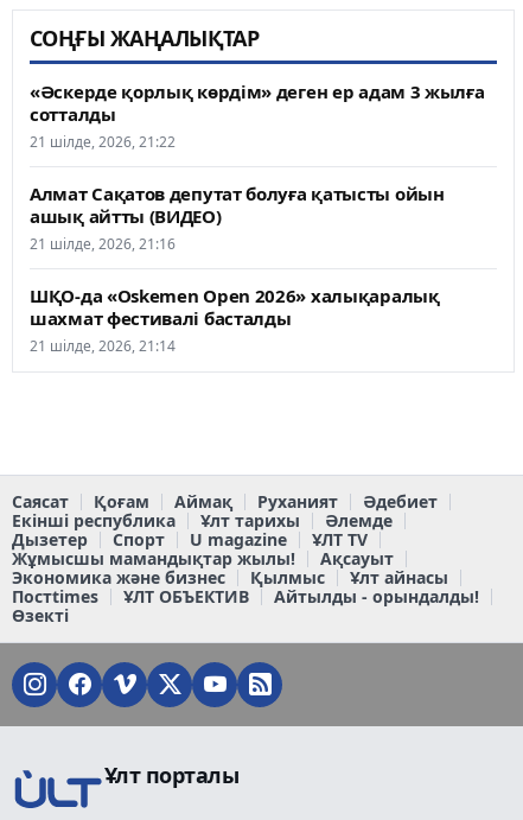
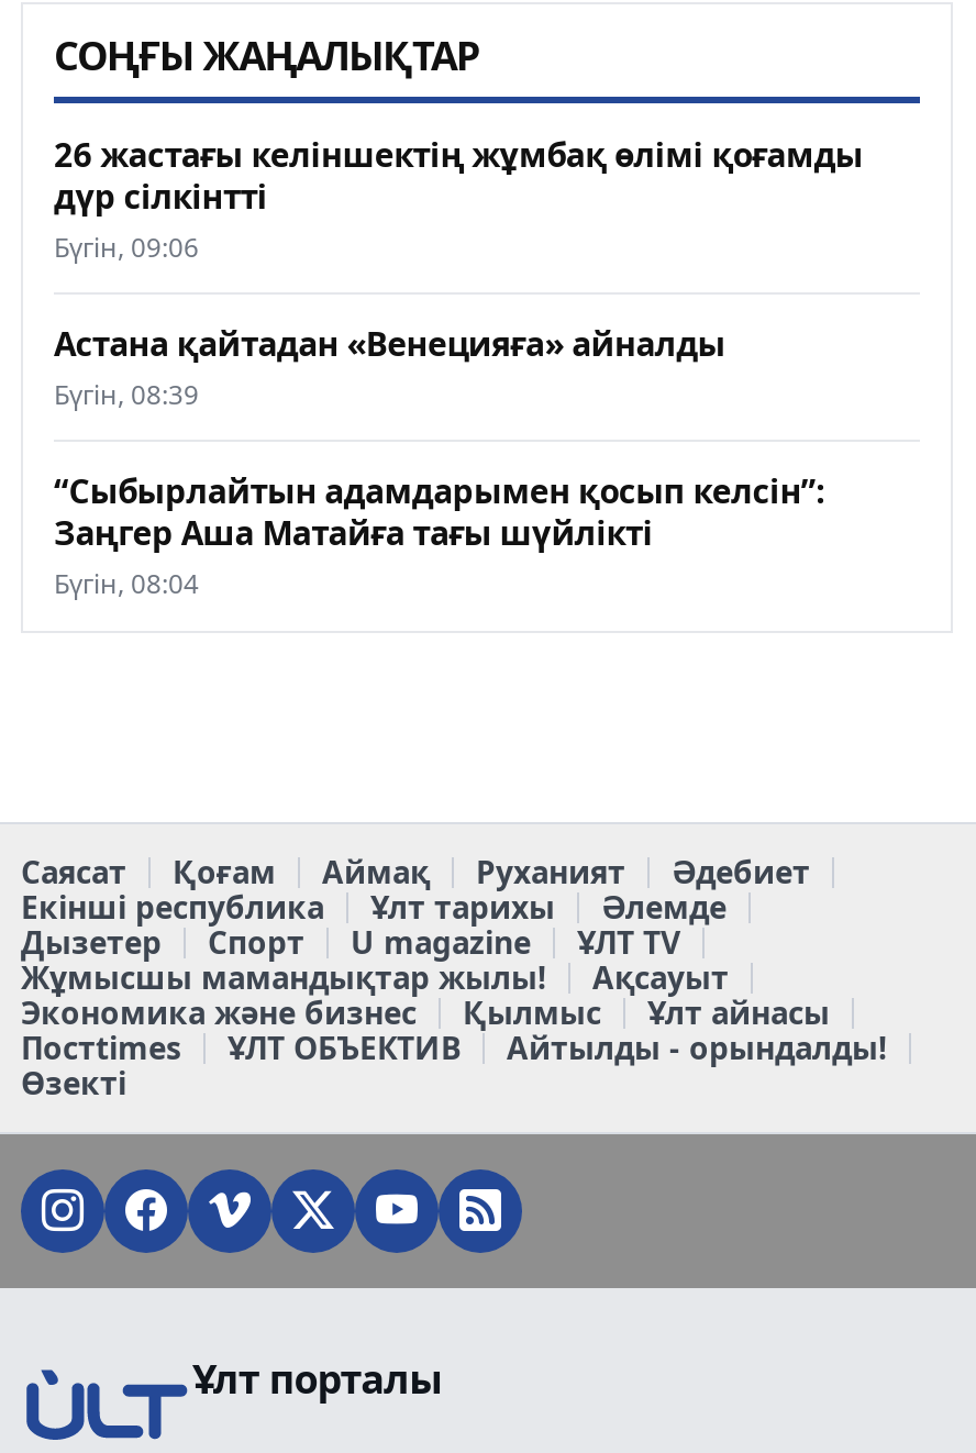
- «Әскерде қорлық көрдім» деген ер адам 3 жылға
- сотталды
- 21 шілде, 2026, 21:22
+ 26 жастағы келіншектің жұмбақ өлімі қоғамды
+ дүр сілкінтті
+ Бүгін, 09:06

- Алмат Сақатов депутат болуға қатысты ойын
- ашық айтты (ВИДЕО)
- 21 шілде, 2026, 21:16
+ Астана қайтадан «Венецияға» айналды
+ Бүгін, 08:39

- ШҚО-да «Oskemen Open 2026» халықаралық
- шахмат фестивалі басталды
- 21 шілде, 2026, 21:14
+ “Сыбырлайтын адамдарымен қосып келсін”:
+ Заңгер Аша Матайға тағы шүйлікті
+ Бүгін, 08:04
